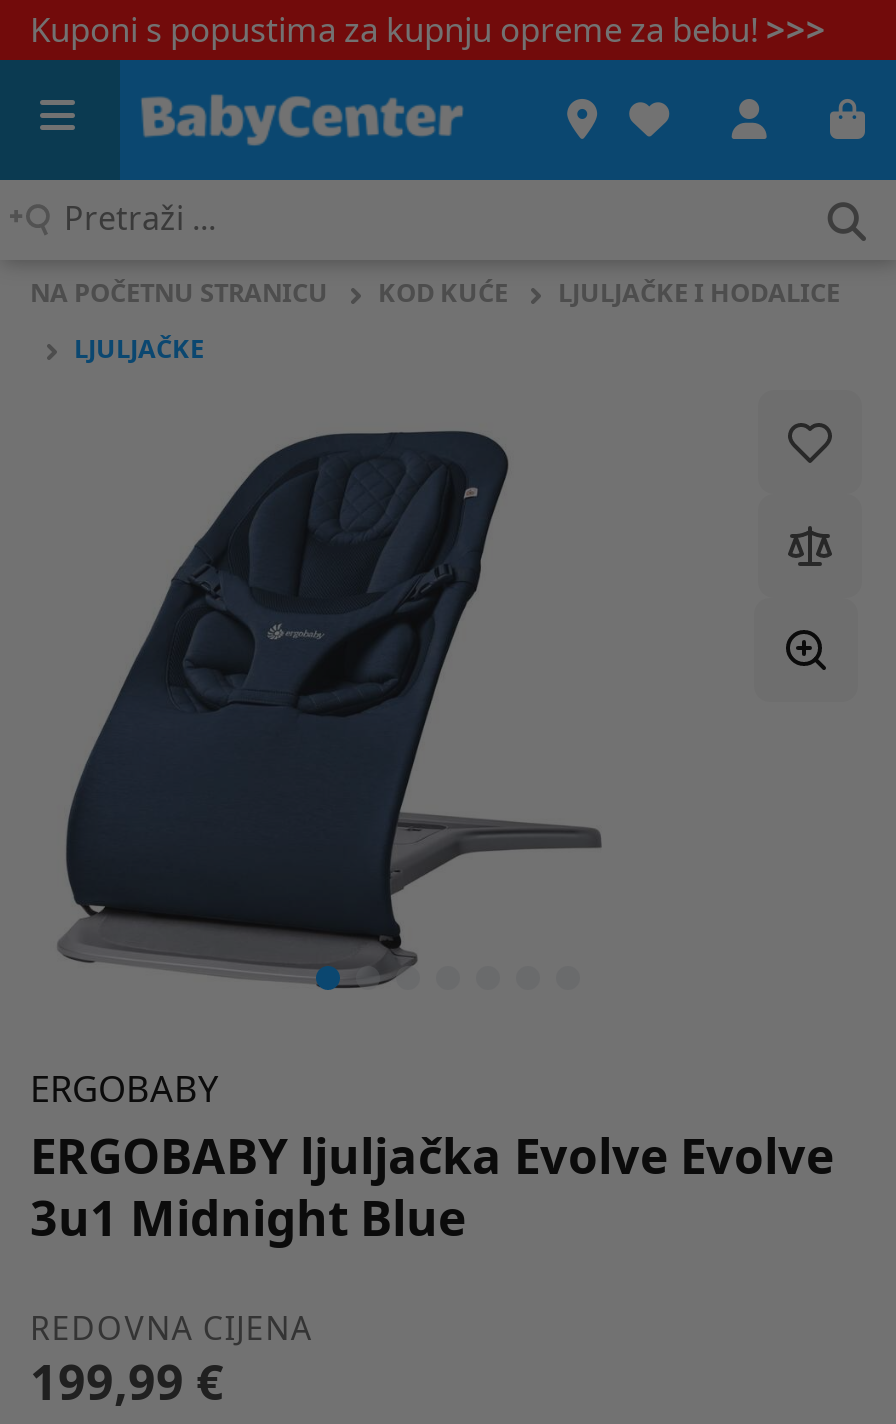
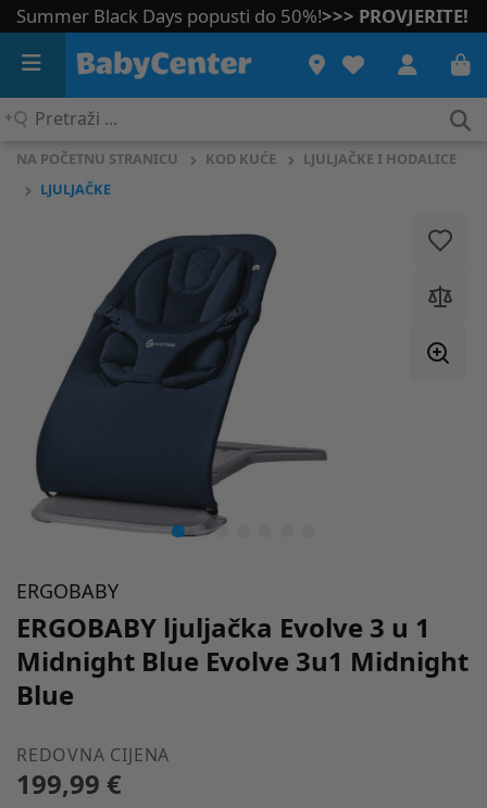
- Kuponi s popustima za kupnju opreme za bebu! >>>
+ Summer Black Days popusti do 50%! >>> PROVJERITE!

- ERGOBABY ljuljačka Evolve Evolve
- 3u1 Midnight Blue
+ ERGOBABY ljuljačka Evolve 3 u 1
+ Midnight Blue Evolve 3u1 Midnight
+ Blue
